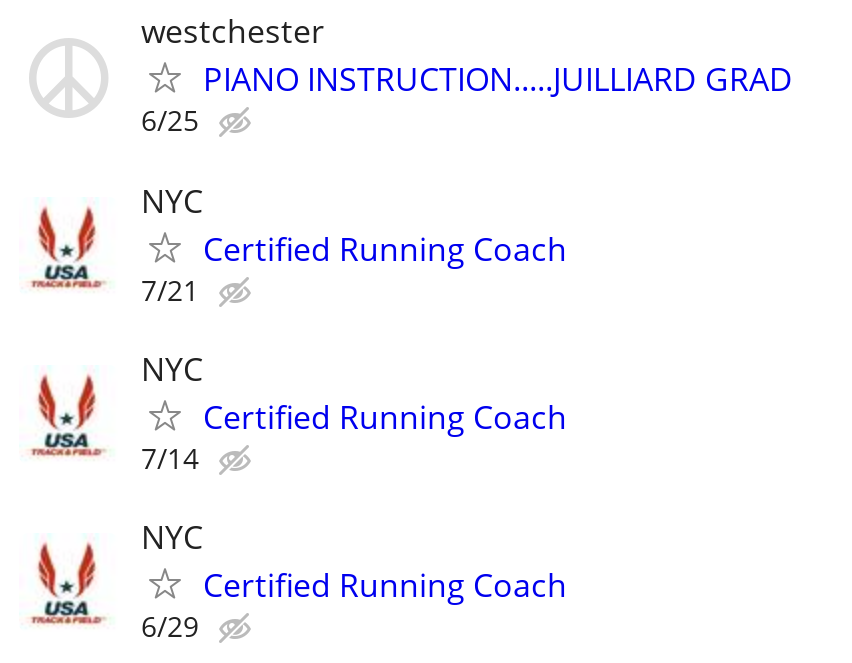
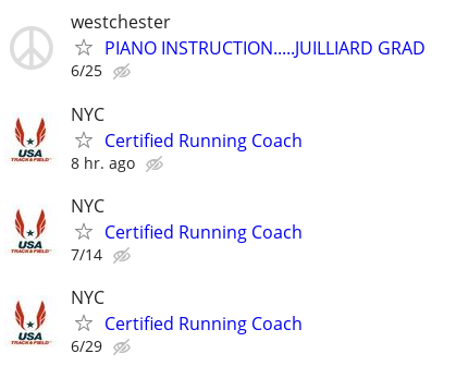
- 7/21
+ 8 hr. ago
